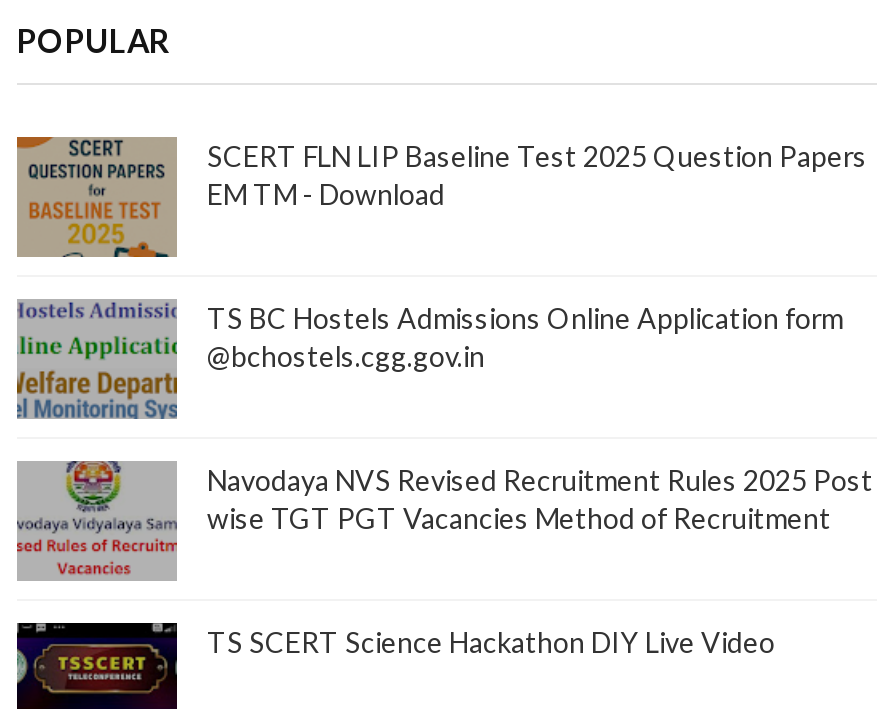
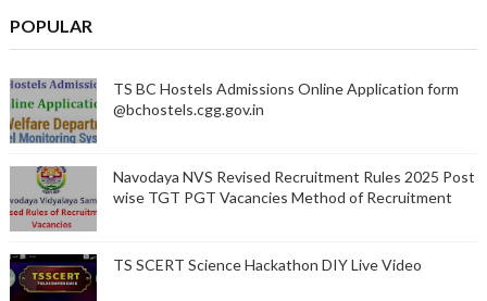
- [image]
- SCERT FLN LIP Baseline Test 2025 Question Papers
- EM TM - Download
